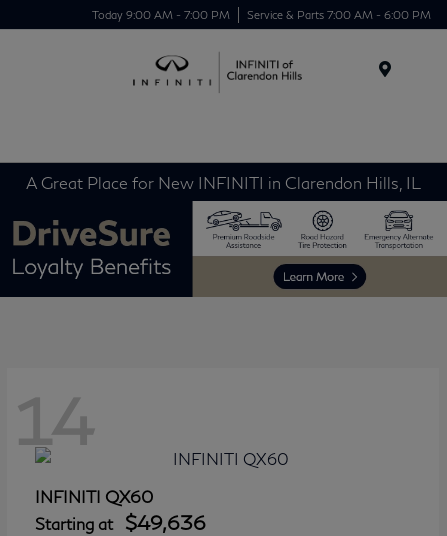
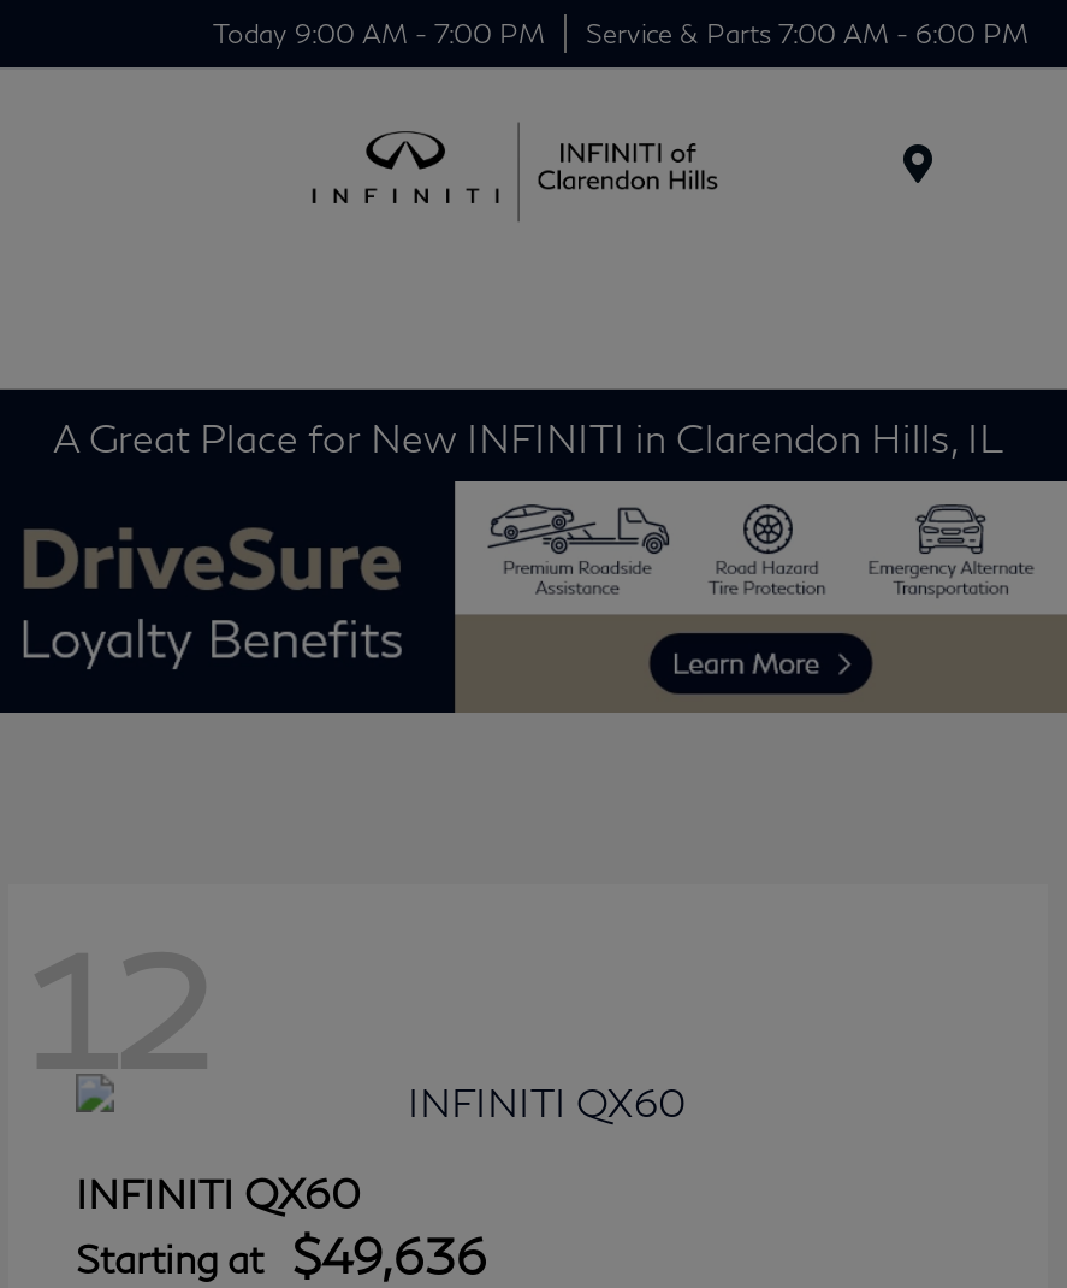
- 14
+ 12
